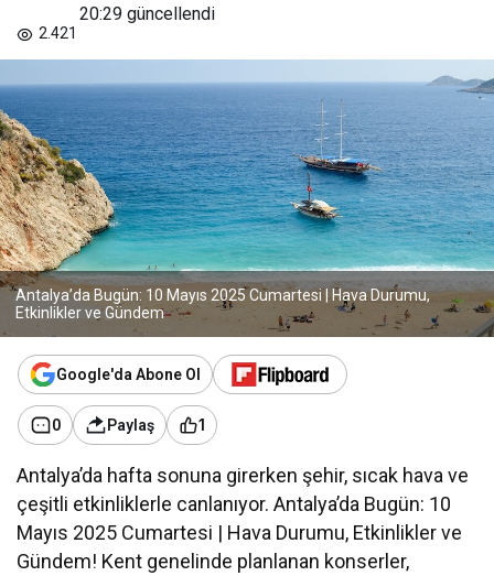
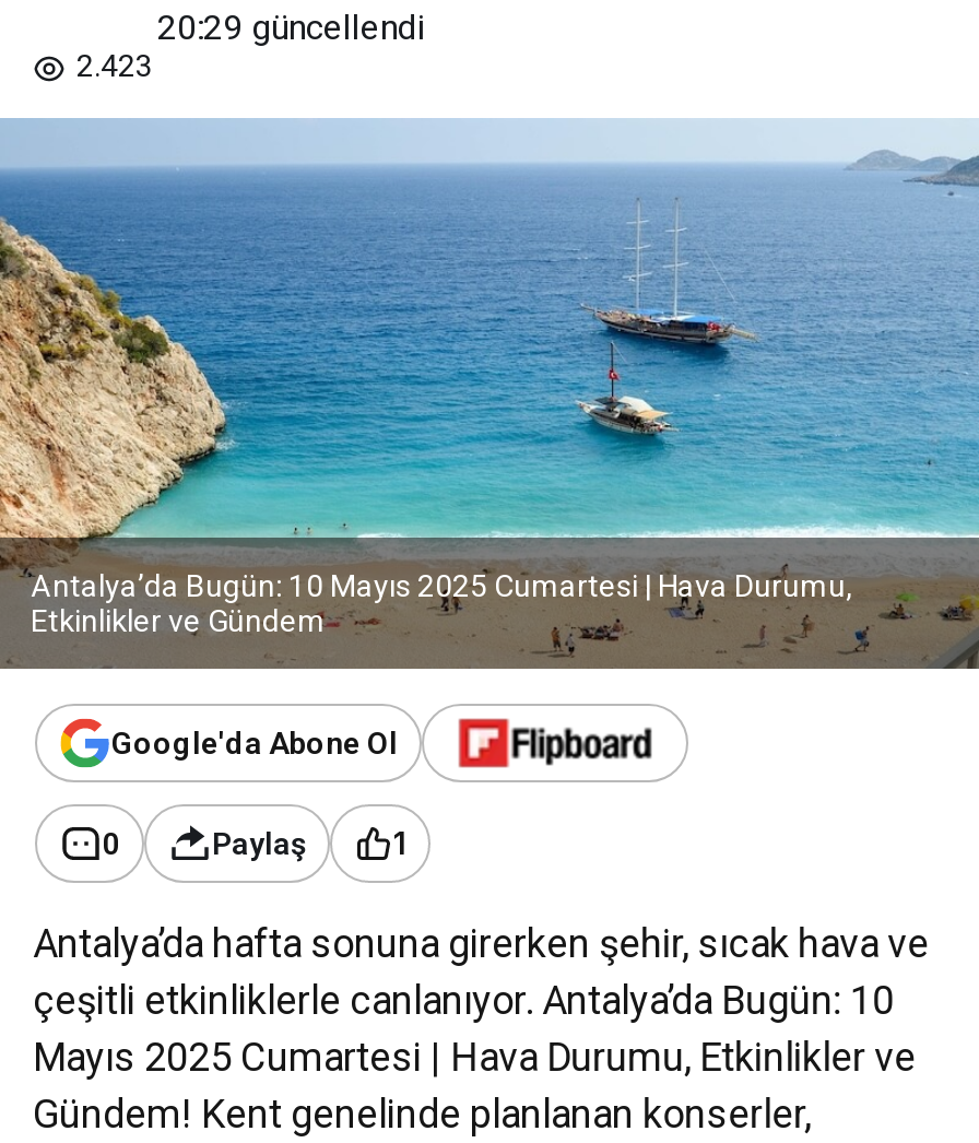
- 2.421
+ 2.423
